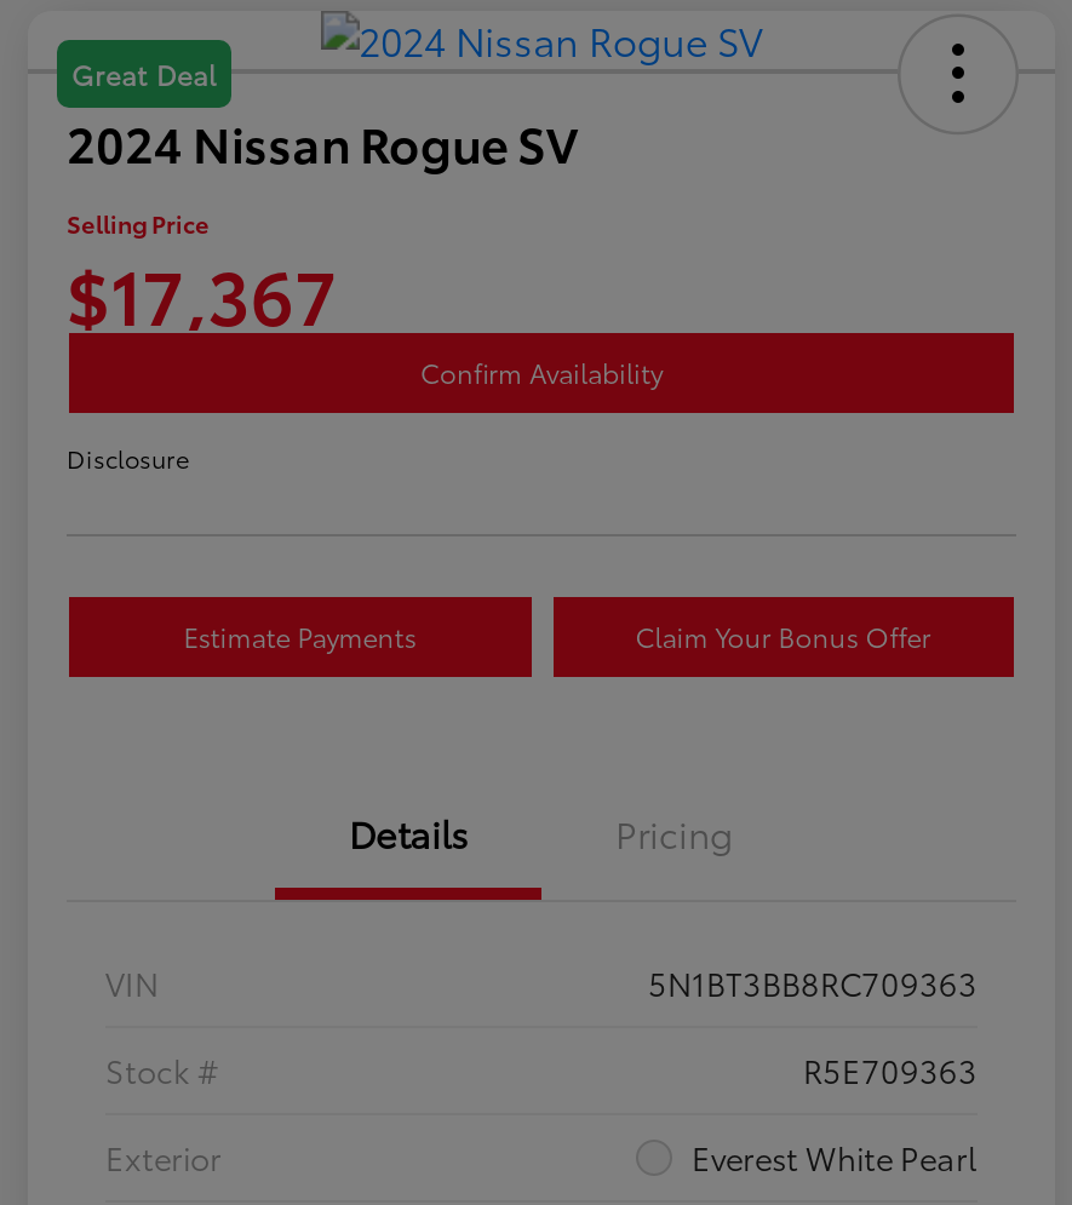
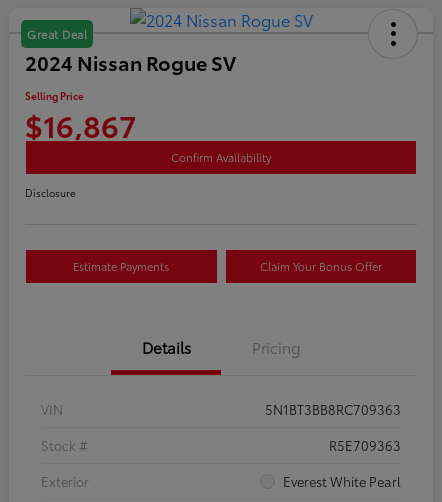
- $17,367
+ $16,867
